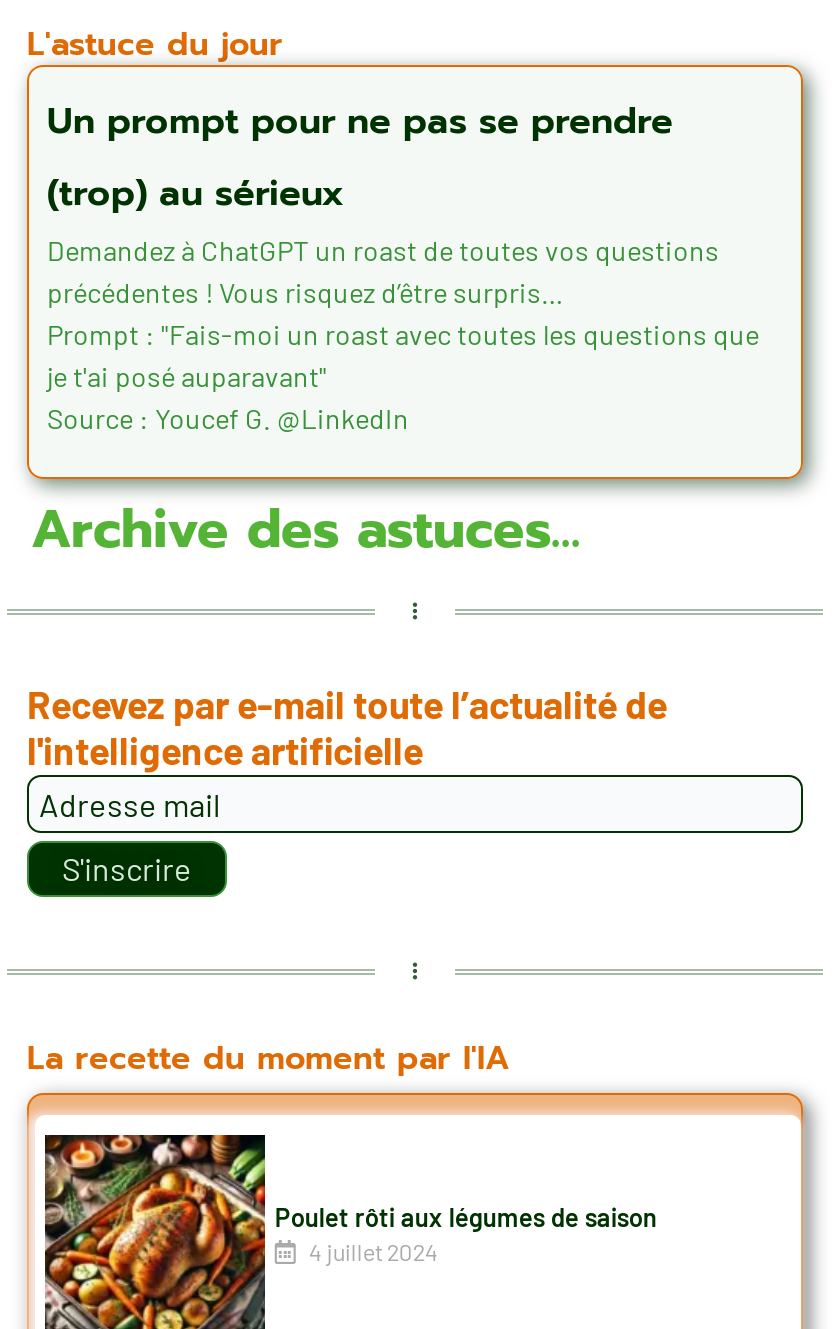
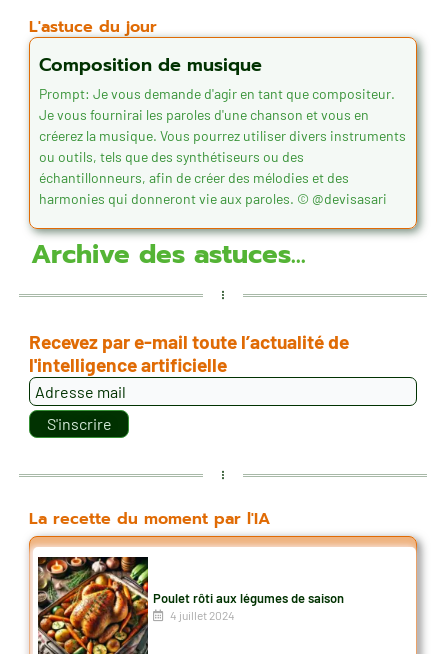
- Un prompt pour ne pas se prendre
- (trop) au sérieux
- Demandez à ChatGPT un roast de toutes vos questions
- précédentes ! Vous risquez d’être surpris…
- Prompt : "Fais-moi un roast avec toutes les questions que
- je t'ai posé auparavant"
- Source : Youcef G. @LinkedIn
+ Composition de musique
+ Prompt: Je vous demande d'agir en tant que compositeur.
+ Je vous fournirai les paroles d'une chanson et vous en
+ créerez la musique. Vous pourrez utiliser divers instruments
+ ou outils, tels que des synthétiseurs ou des
+ échantillonneurs, afin de créer des mélodies et des
+ harmonies qui donneront vie aux paroles. © @devisasari
